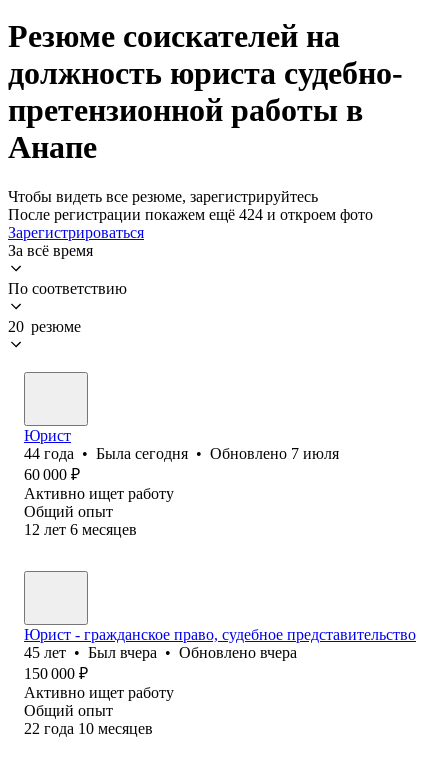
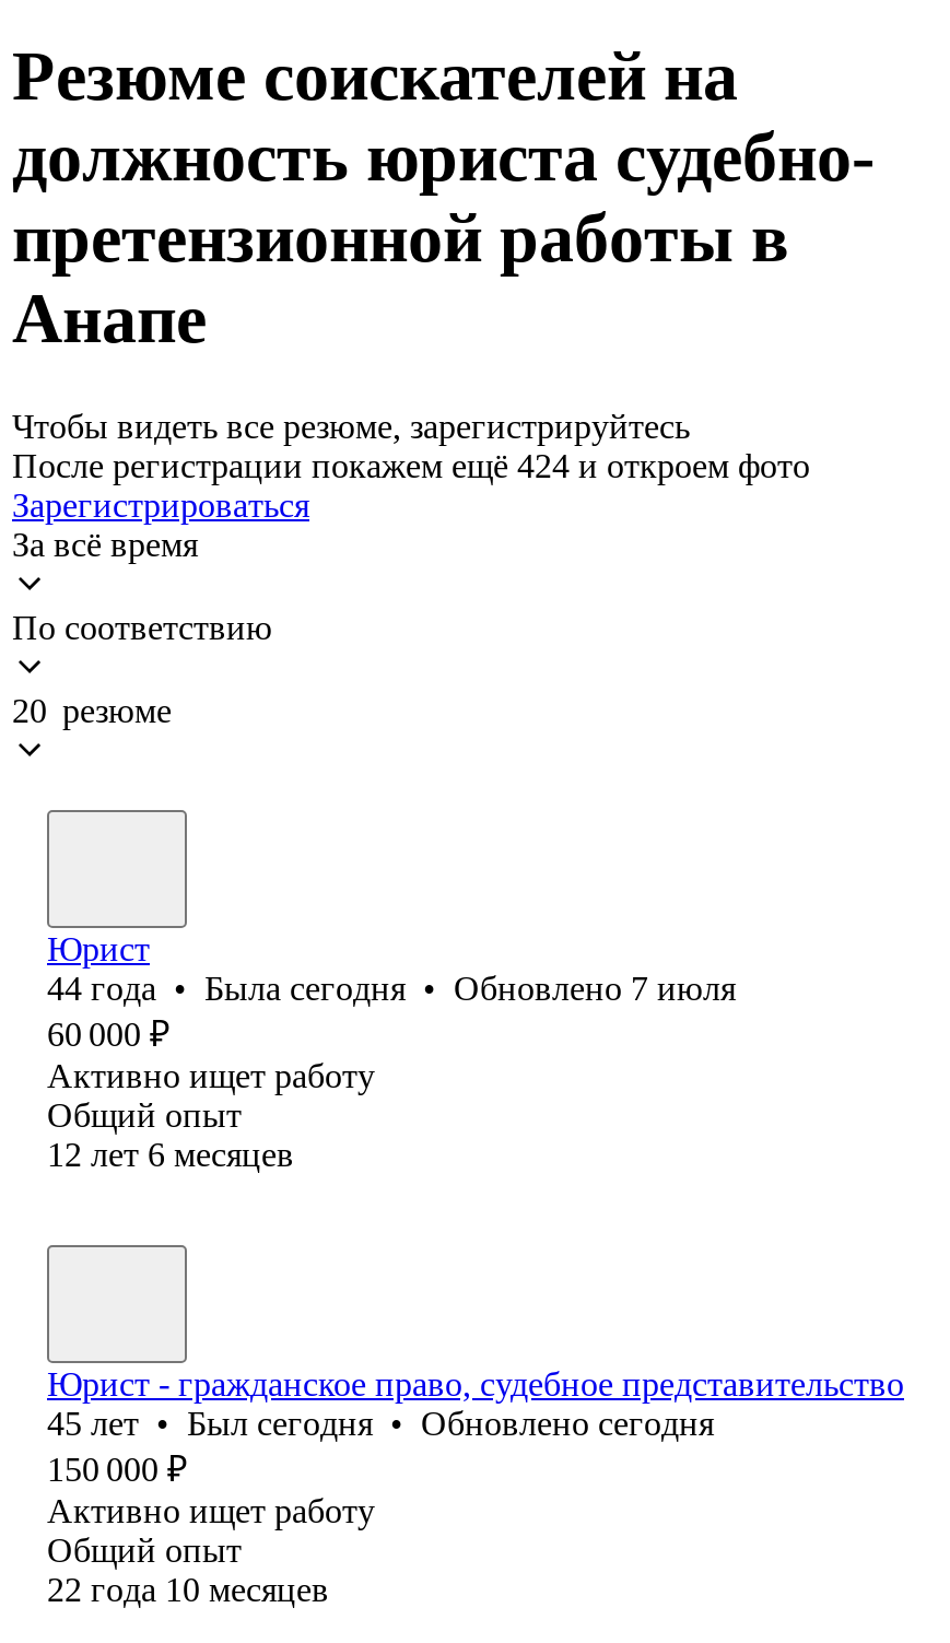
- 45 лет • Был вчера • Обновлено вчера
+ 45 лет • Был сегодня • Обновлено сегодня
